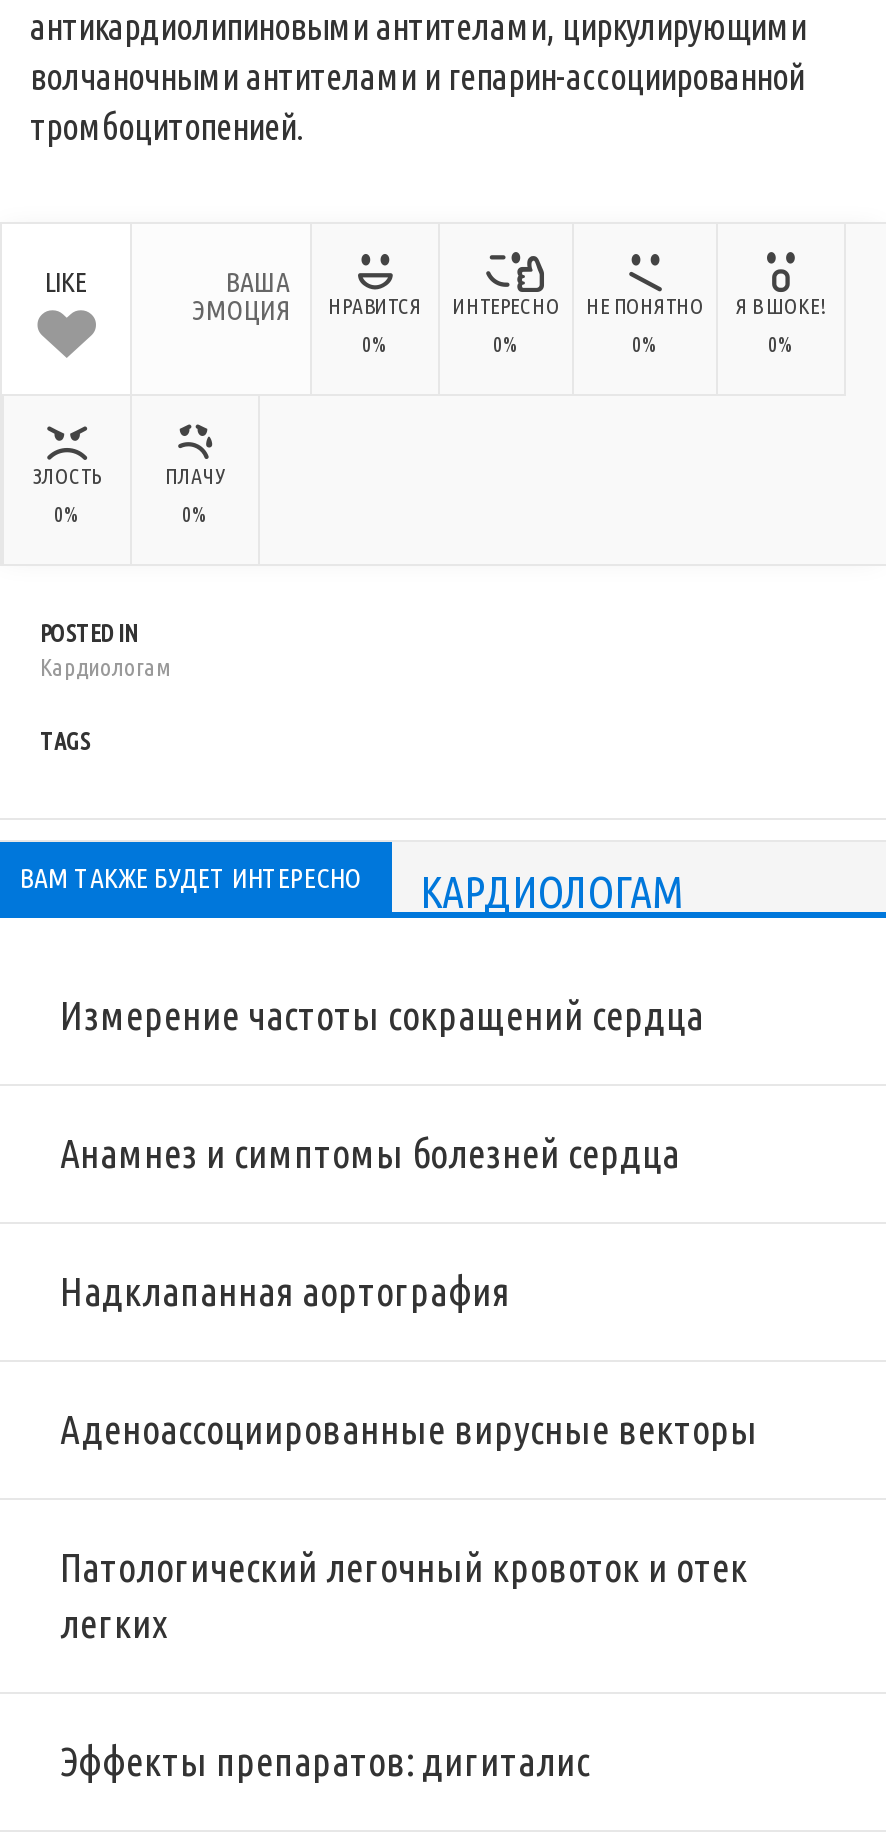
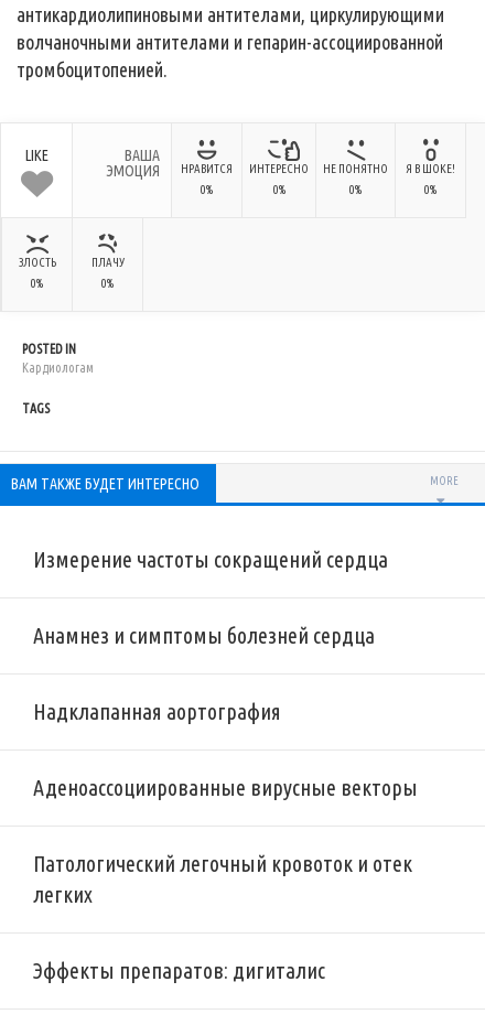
- КАРДИОЛОГАМ
+ MORE
